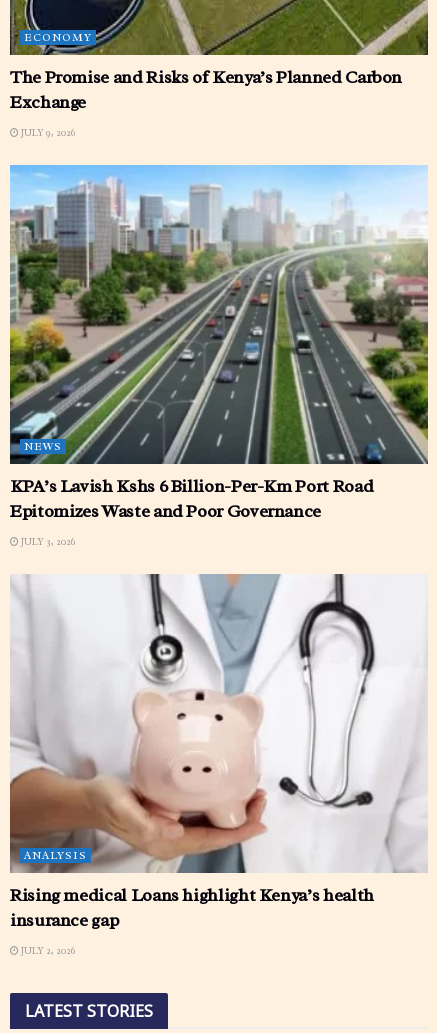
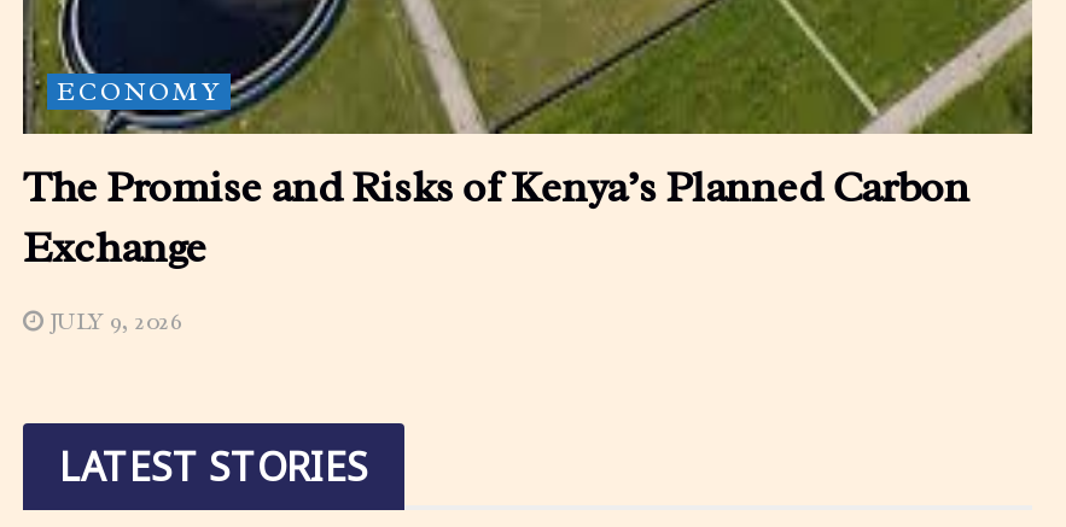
- [image]
- NEWS
- KPA’s Lavish Kshs 6 Billion-Per-Km Port Road
- Epitomizes Waste and Poor Governance
- JULY 3, 2026

- [image]
- ANALYSIS
- Rising medical Loans highlight Kenya’s health
- insurance gap
- JULY 2, 2026
